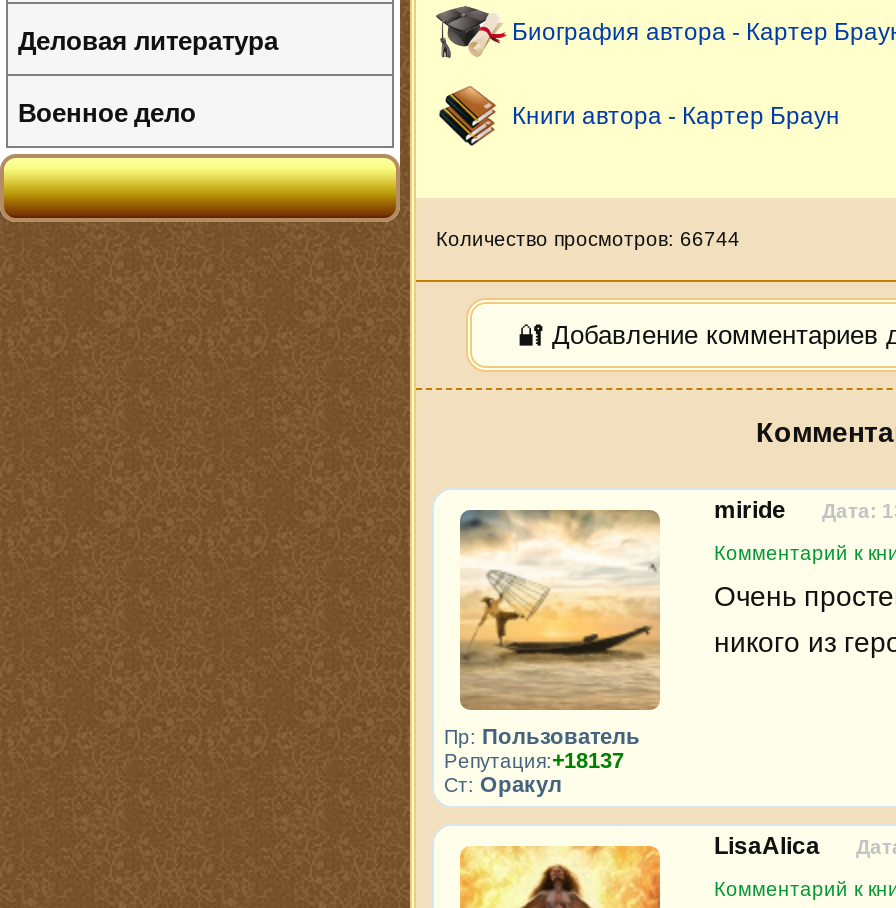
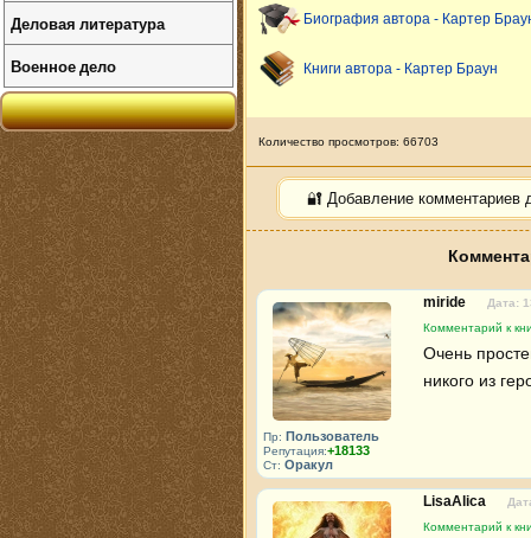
- Количество просмотров: 66744
+ Количество просмотров: 66703

- Репутация:+18137
+ Репутация:+18133
